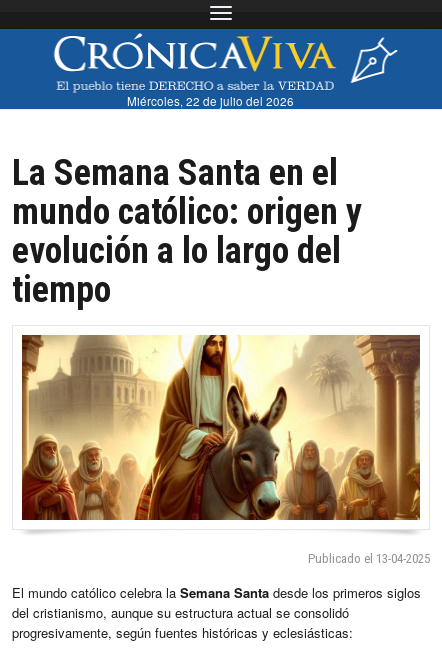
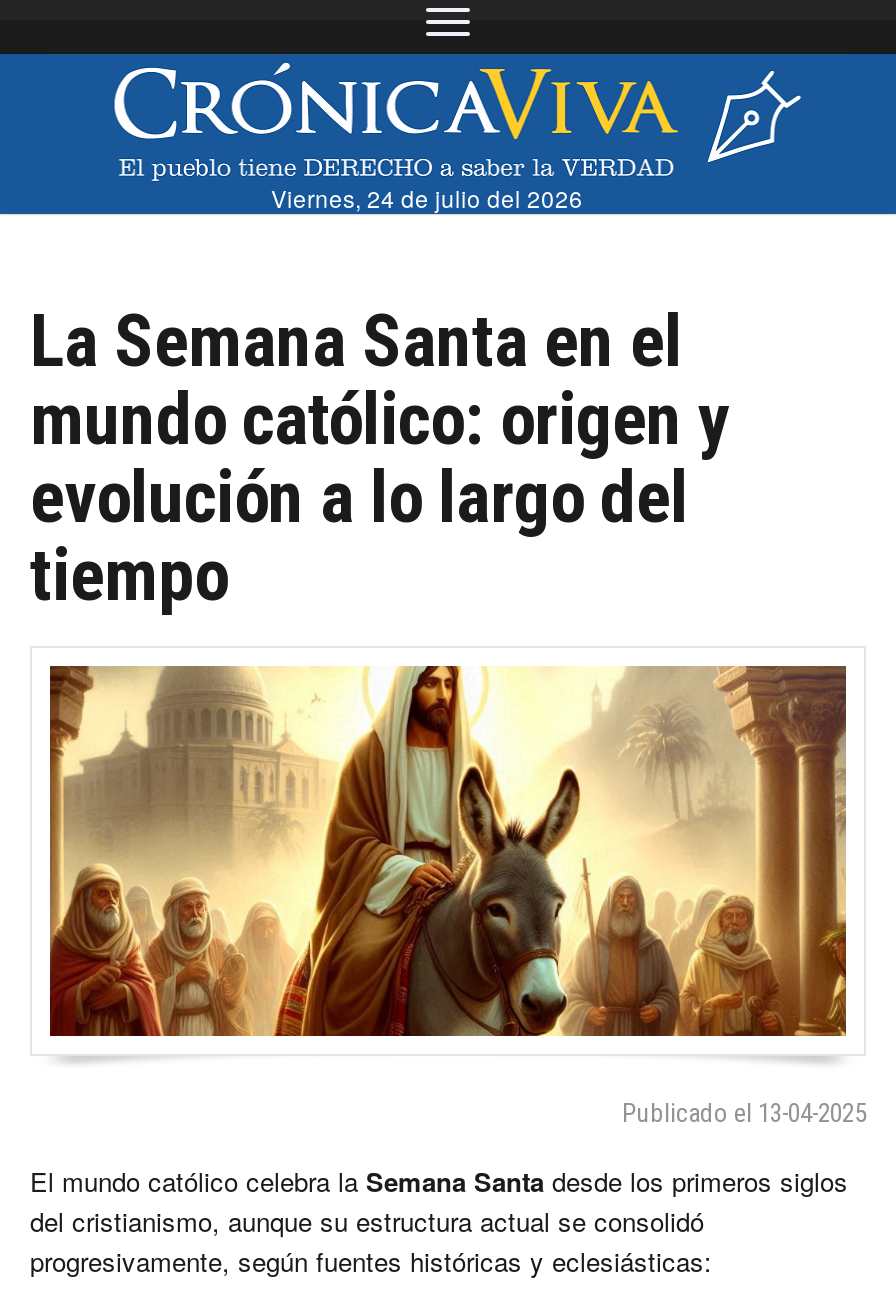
- Miércoles, 22 de julio del 2026
+ Viernes, 24 de julio del 2026
